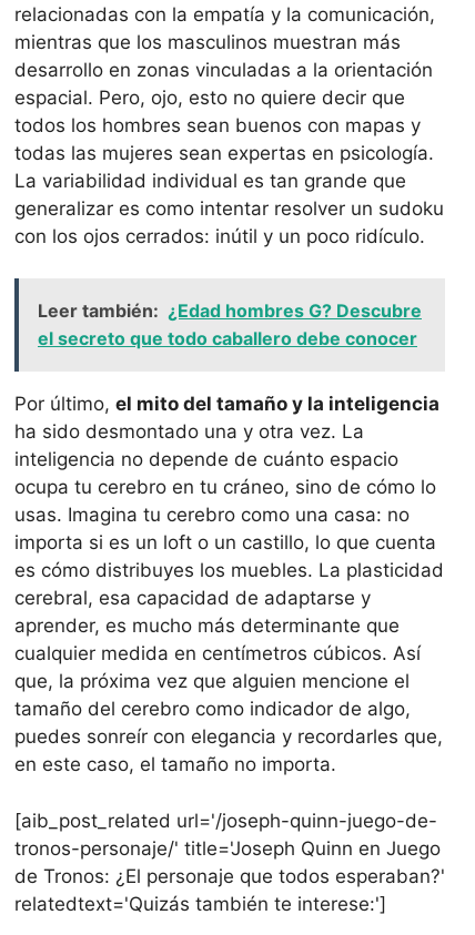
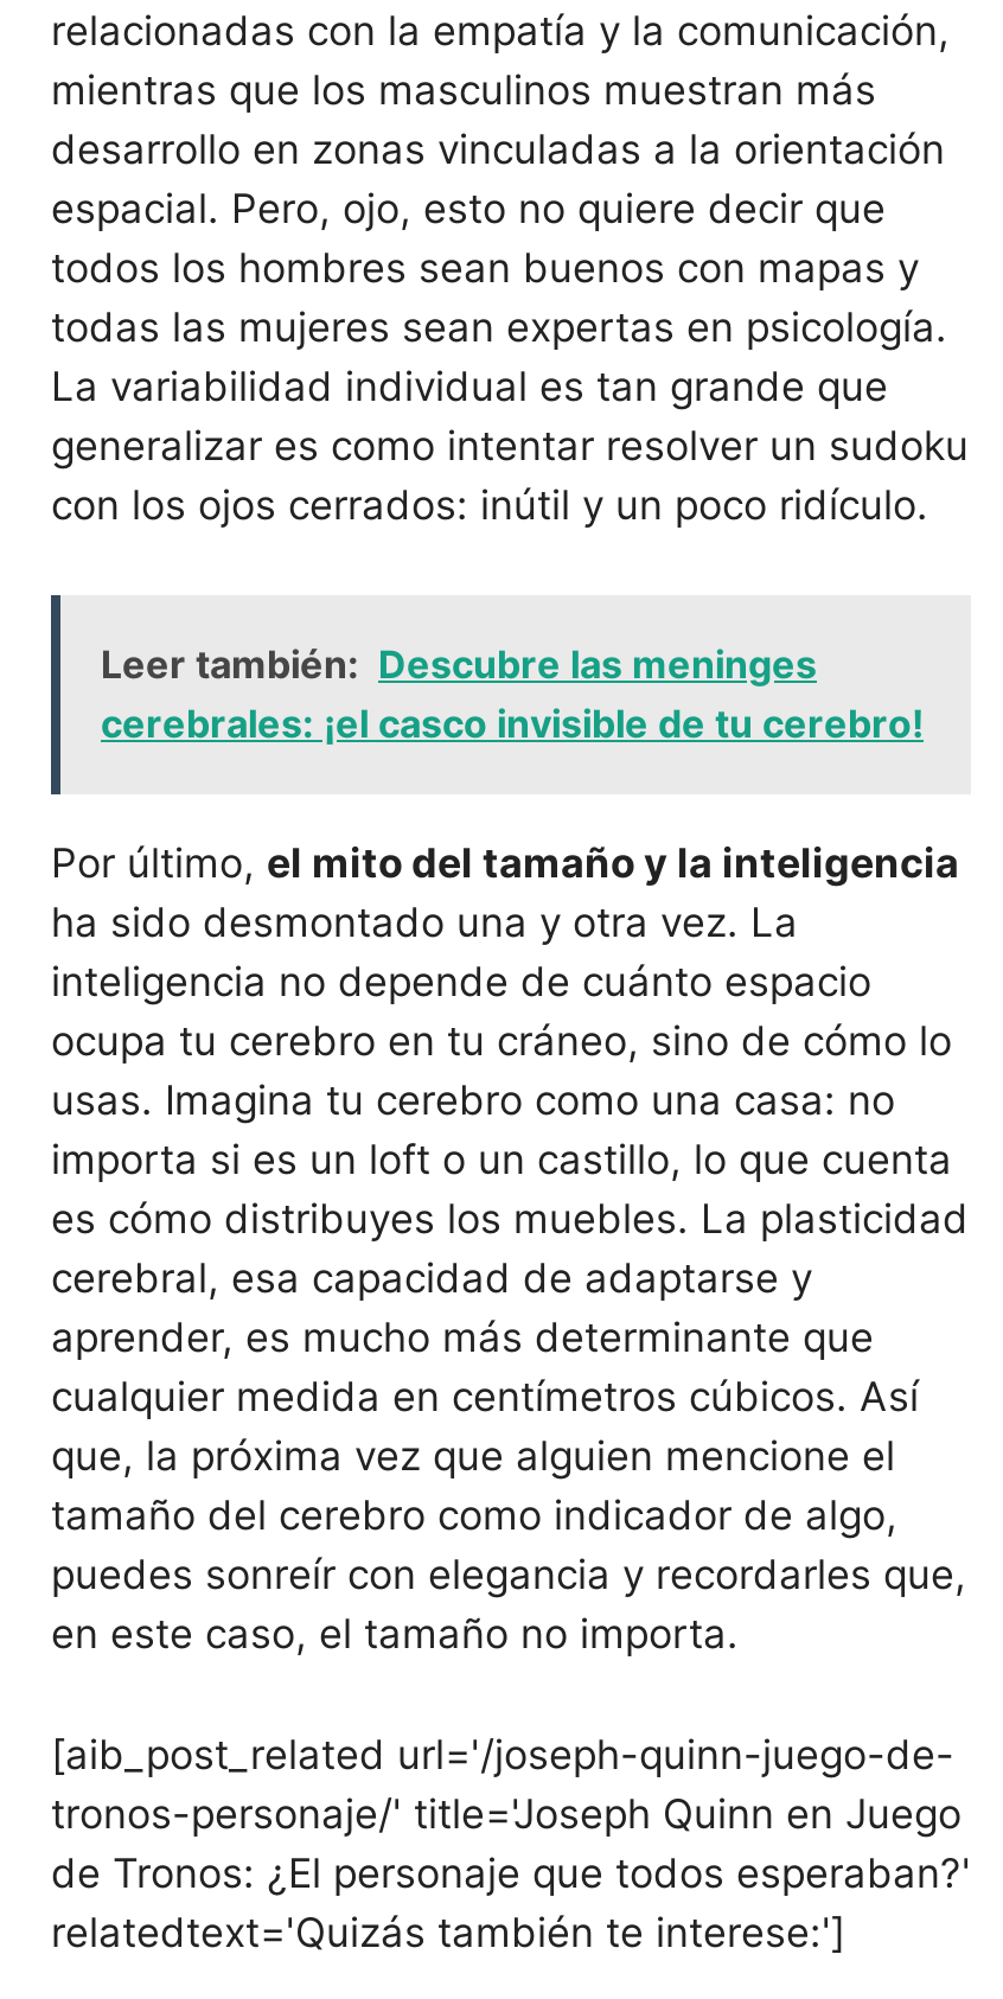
- Leer también: ¿Edad hombres G? Descubre
- el secreto que todo caballero debe conocer
+ Leer también: Descubre las meninges
+ cerebrales: ¡el casco invisible de tu cerebro!
